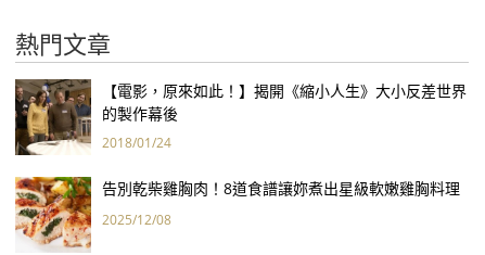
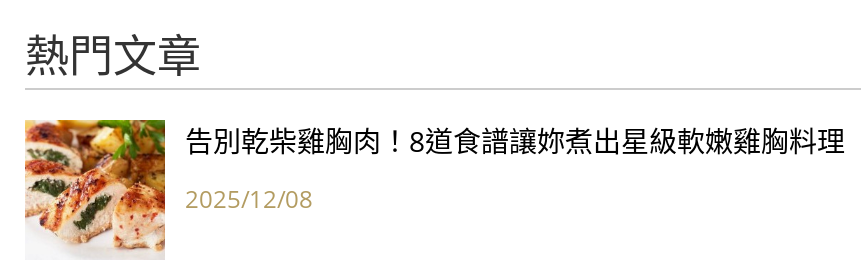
- [image]
- 【電影，原來如此！】揭開《縮小人生》大小反差世界
- 的製作幕後
- 2018/01/24
